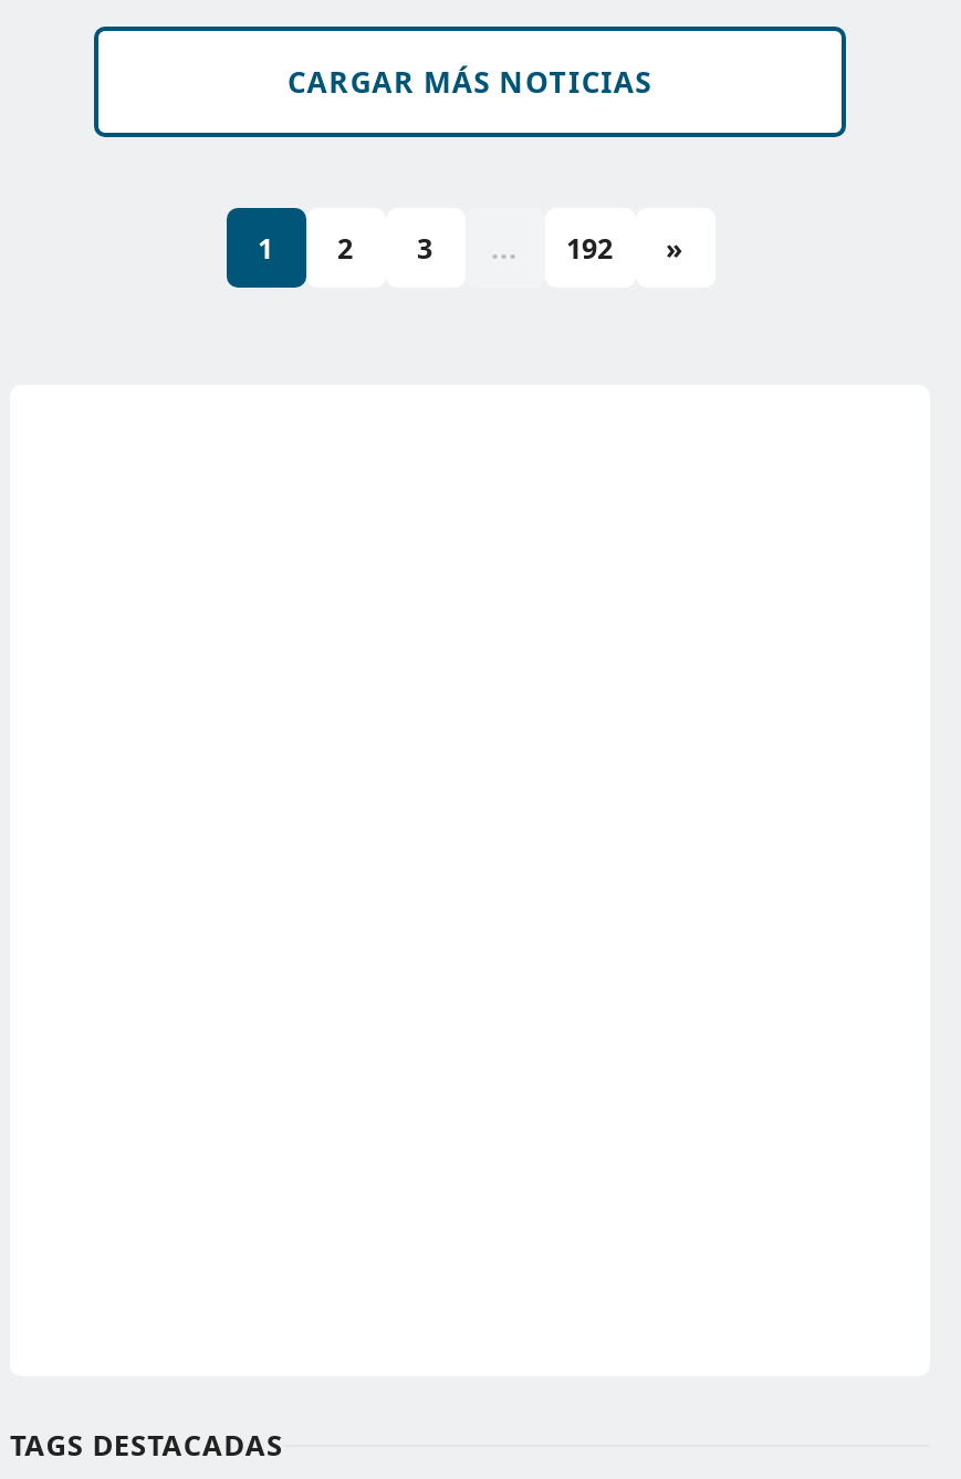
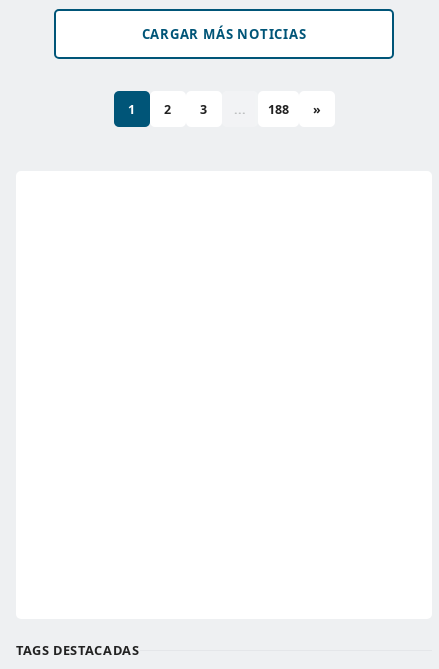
- 192
+ 188
